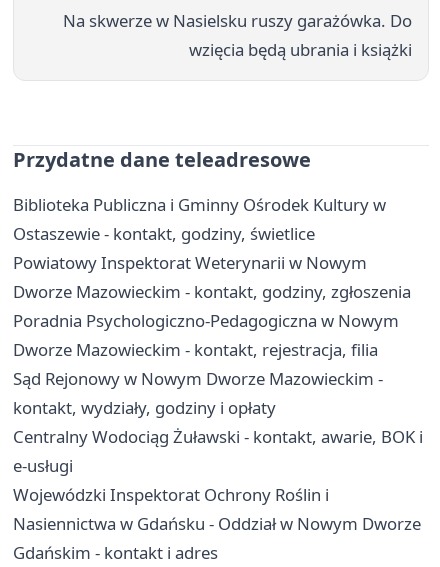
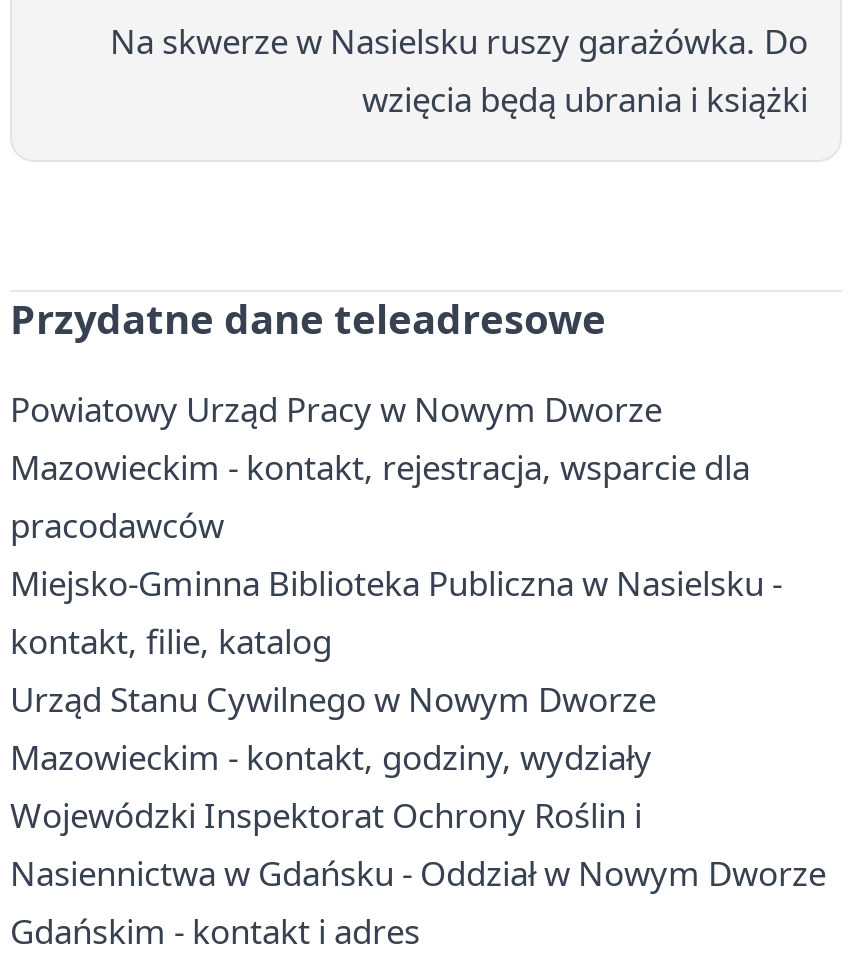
- Biblioteka Publiczna i Gminny Ośrodek Kultury w
- Ostaszewie - kontakt, godziny, świetlice
- Powiatowy Inspektorat Weterynarii w Nowym
- Dworze Mazowieckim - kontakt, godziny, zgłoszenia
- Poradnia Psychologiczno-Pedagogiczna w Nowym
- Dworze Mazowieckim - kontakt, rejestracja, filia
- Sąd Rejonowy w Nowym Dworze Mazowieckim -
- kontakt, wydziały, godziny i opłaty
- Centralny Wodociąg Żuławski - kontakt, awarie, BOK i
- e-usługi
+ Powiatowy Urząd Pracy w Nowym Dworze
+ Mazowieckim - kontakt, rejestracja, wsparcie dla
+ pracodawców
+ Miejsko-Gminna Biblioteka Publiczna w Nasielsku -
+ kontakt, filie, katalog
+ Urząd Stanu Cywilnego w Nowym Dworze
+ Mazowieckim - kontakt, godziny, wydziały
